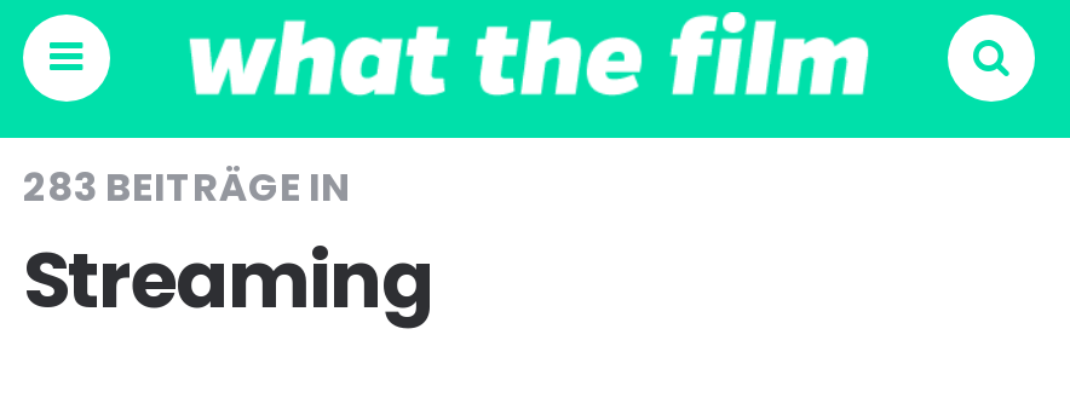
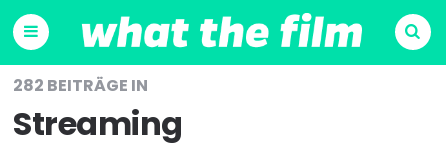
- 283 BEITRÄGE IN
+ 282 BEITRÄGE IN
